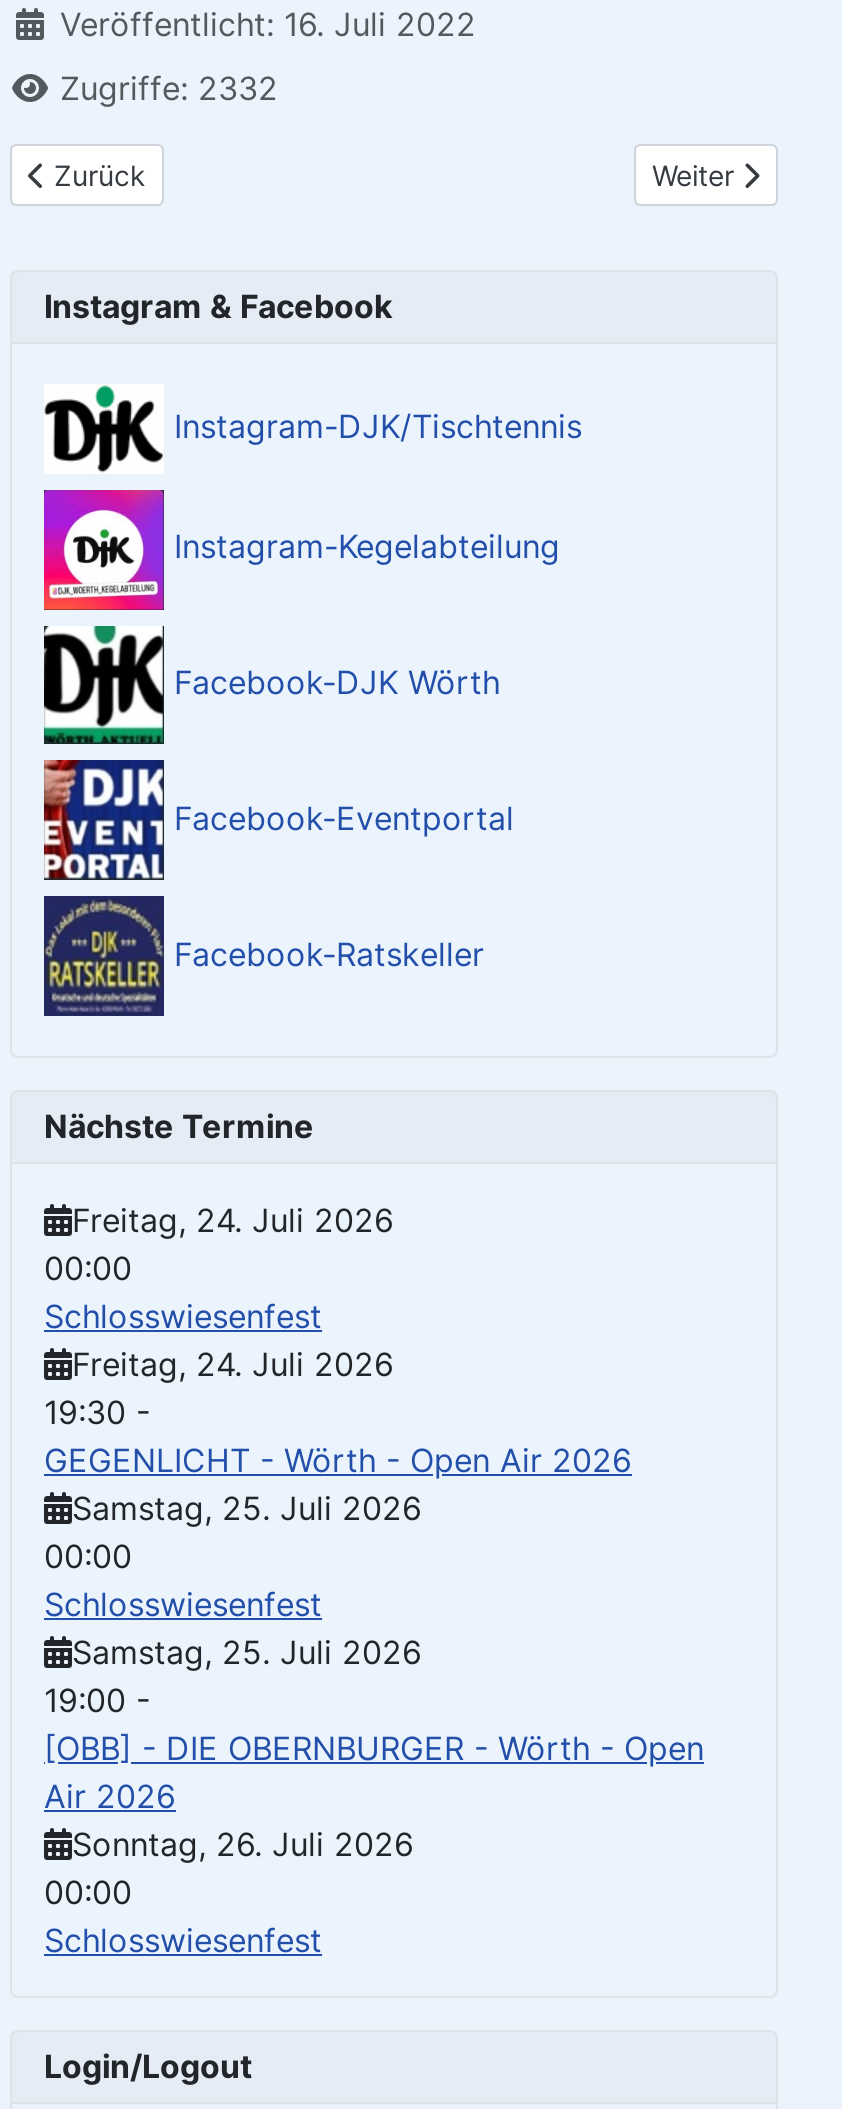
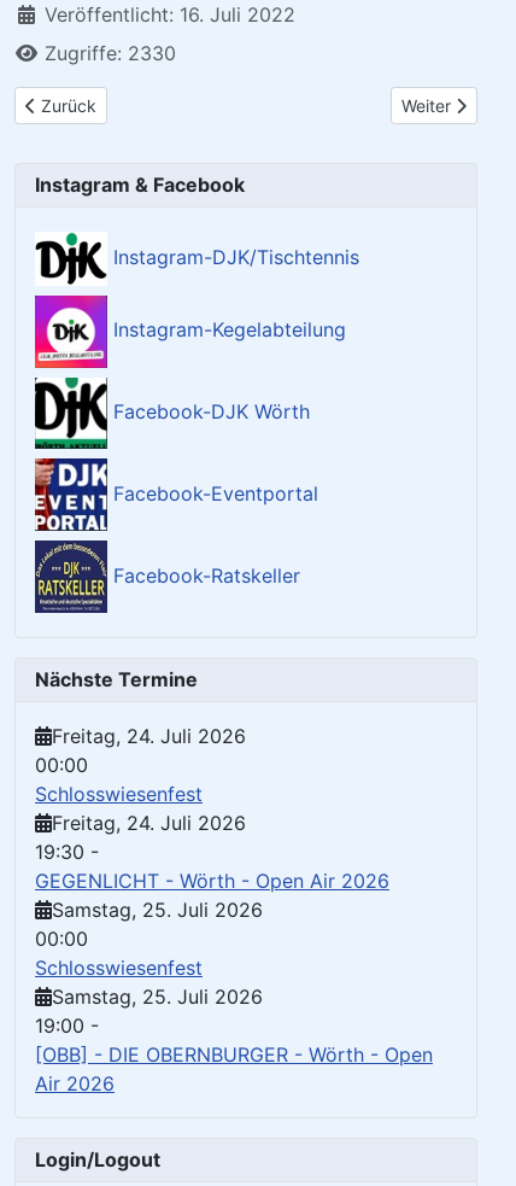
- Zugriffe: 2332
+ Zugriffe: 2330

- Sonntag, 26. Juli 2026
- 00:00
- Schlosswiesenfest
